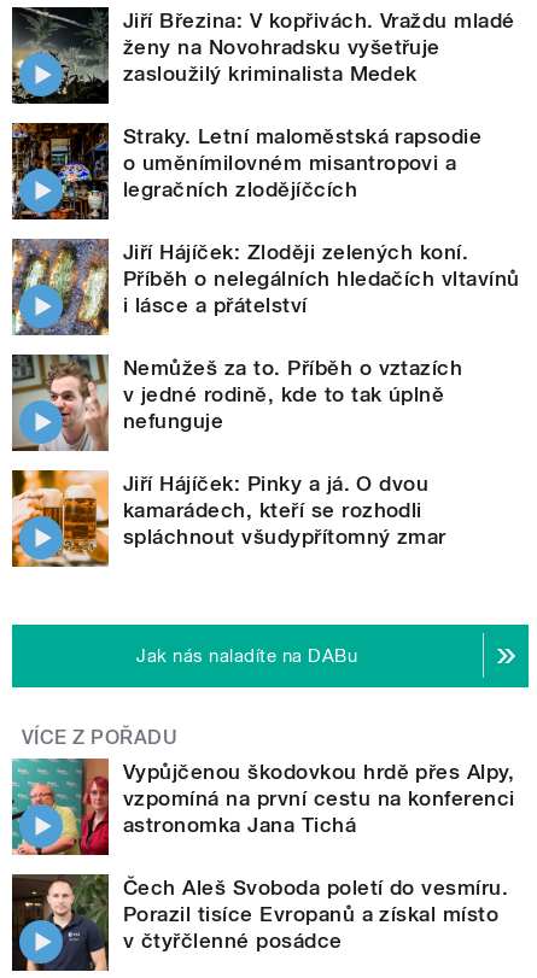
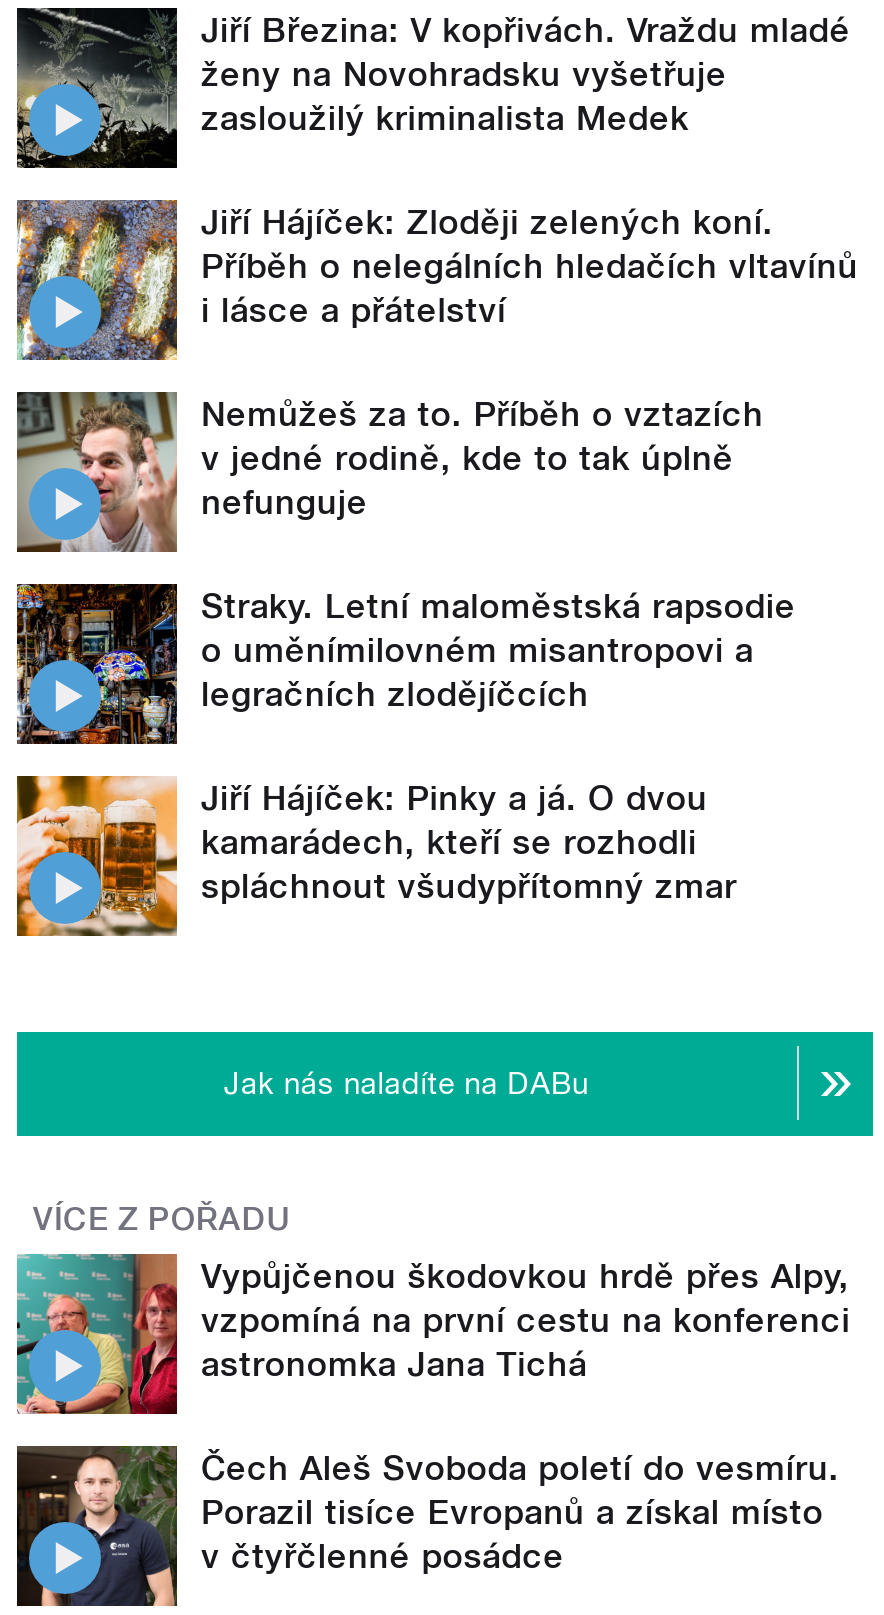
moved down: [image] | Straky. Letní maloměstská rapsodie | o uměnímilovném misantropovi a | legračních zlodějíčcích

moved up: [image] | Jiří Hájíček: Zloději zelených koní. | Příběh o nelegálních hledačích vltavínů | i lásce a přátelství | Nemůžeš za to. Příběh o vztazích | v jedné rodině, kde to tak úplně | nefunguje
